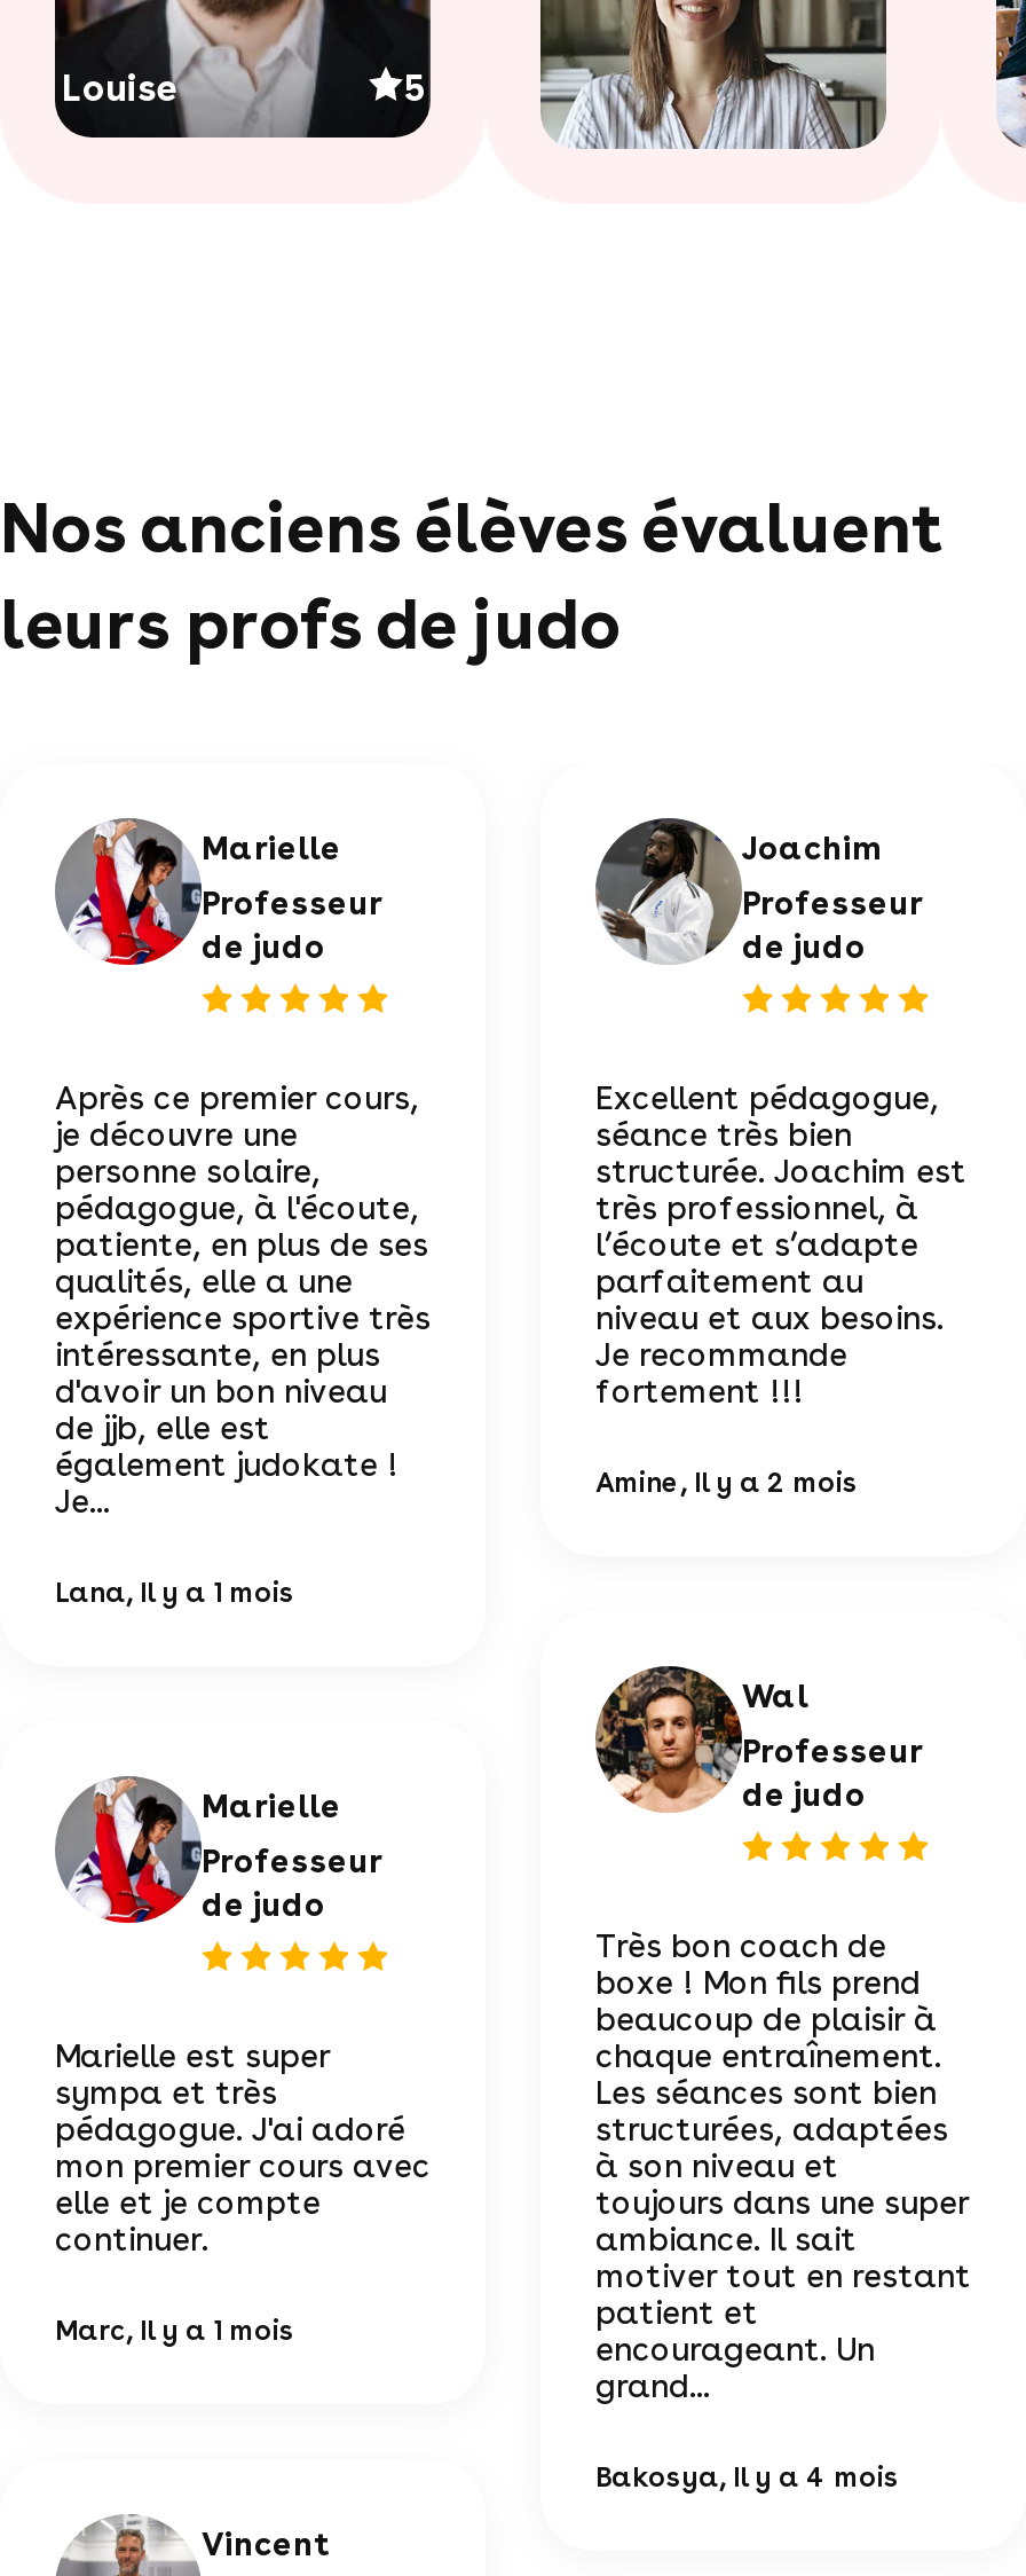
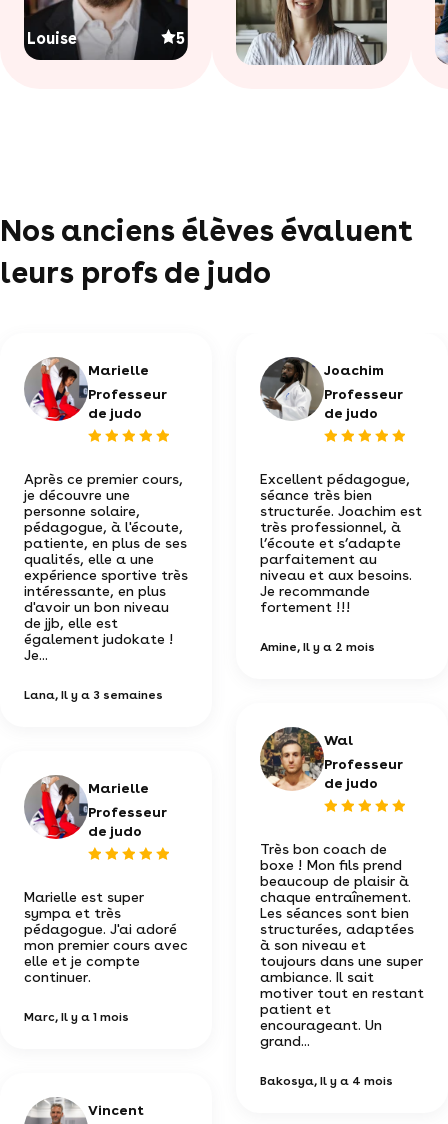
- Lana, Il y a 1 mois
+ Lana, Il y a 3 semaines

- [image]
+ [image]
